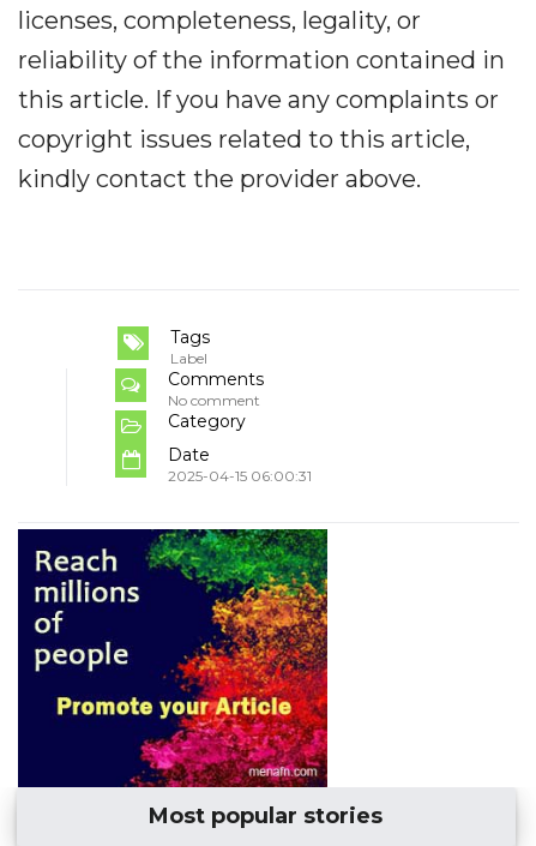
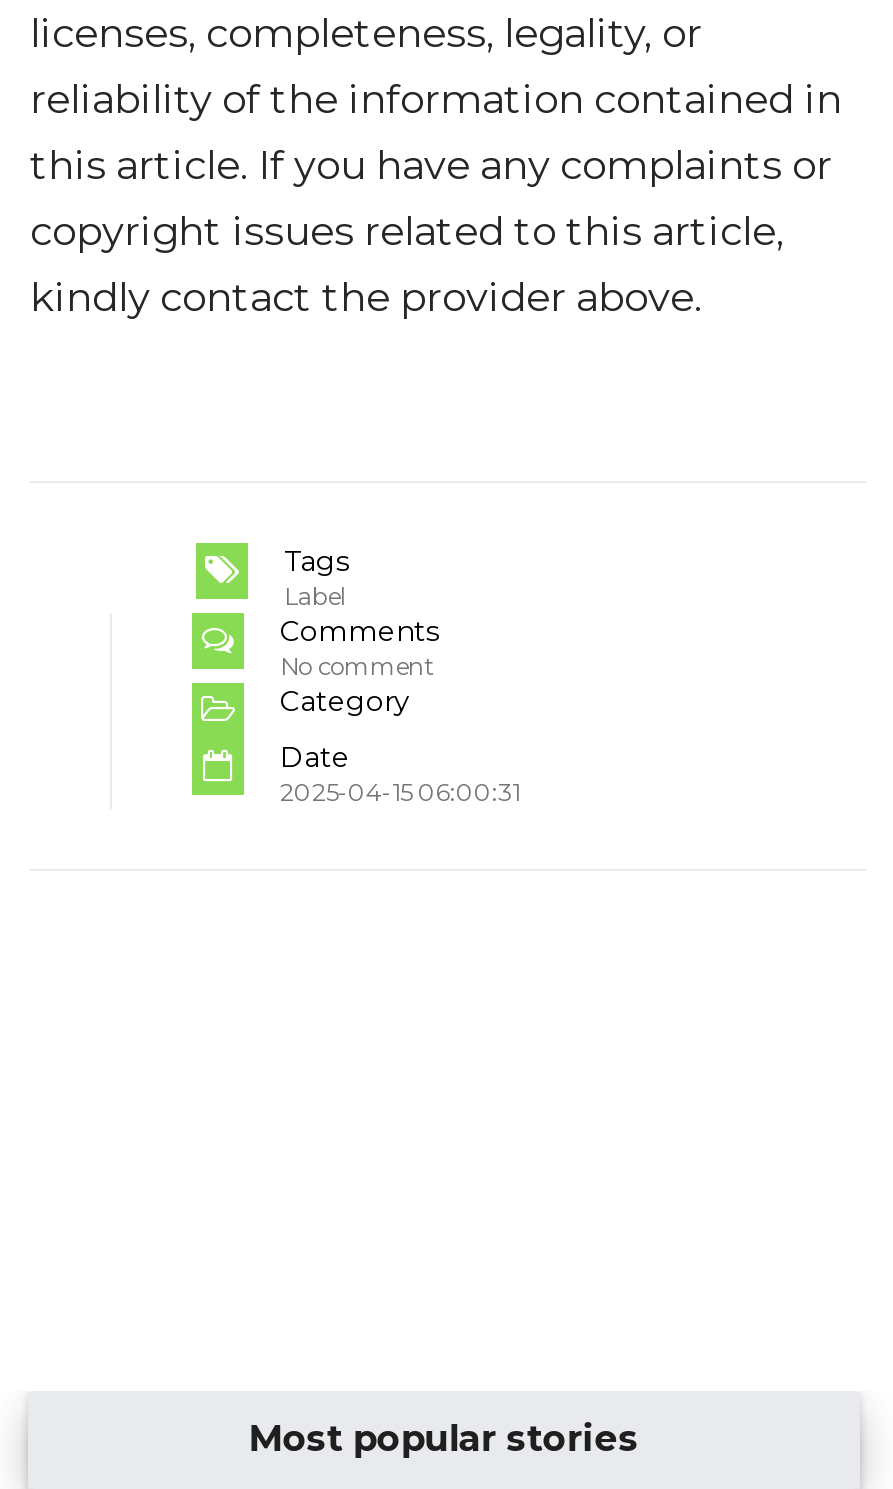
- [image]
